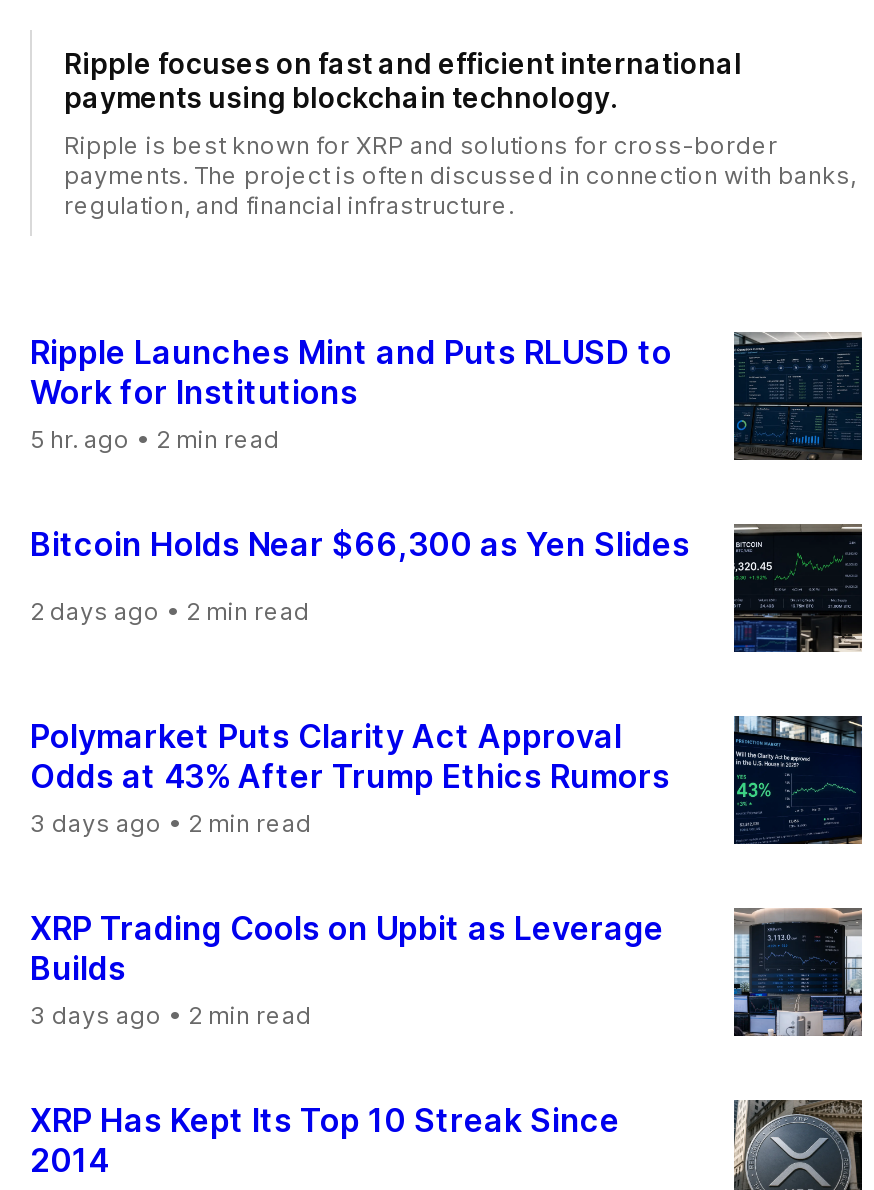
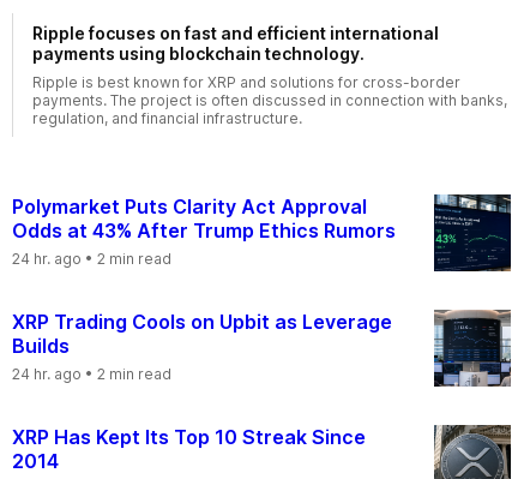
- [image]
- Ripple Launches Mint and Puts RLUSD to
- Work for Institutions
- 5 hr. ago • 2 min read
- Bitcoin Holds Near $66,300 as Yen Slides
- 2 days ago • 2 min read

- [image]

- 3 days ago • 2 min read
+ 24 hr. ago • 2 min read

- 3 days ago • 2 min read
+ 24 hr. ago • 2 min read
